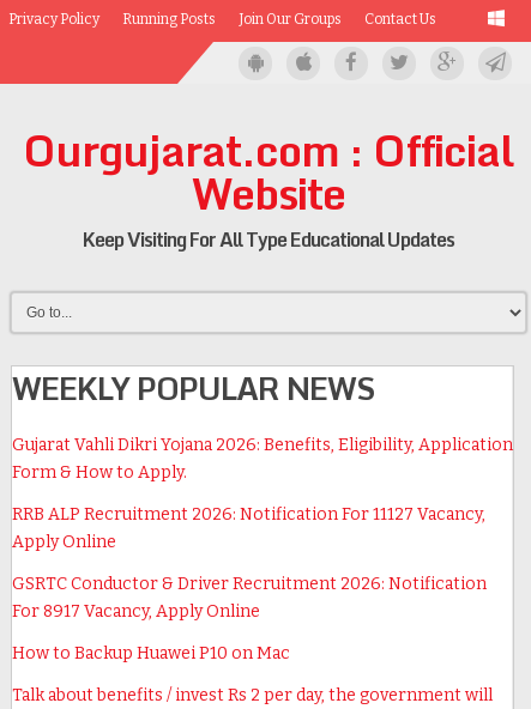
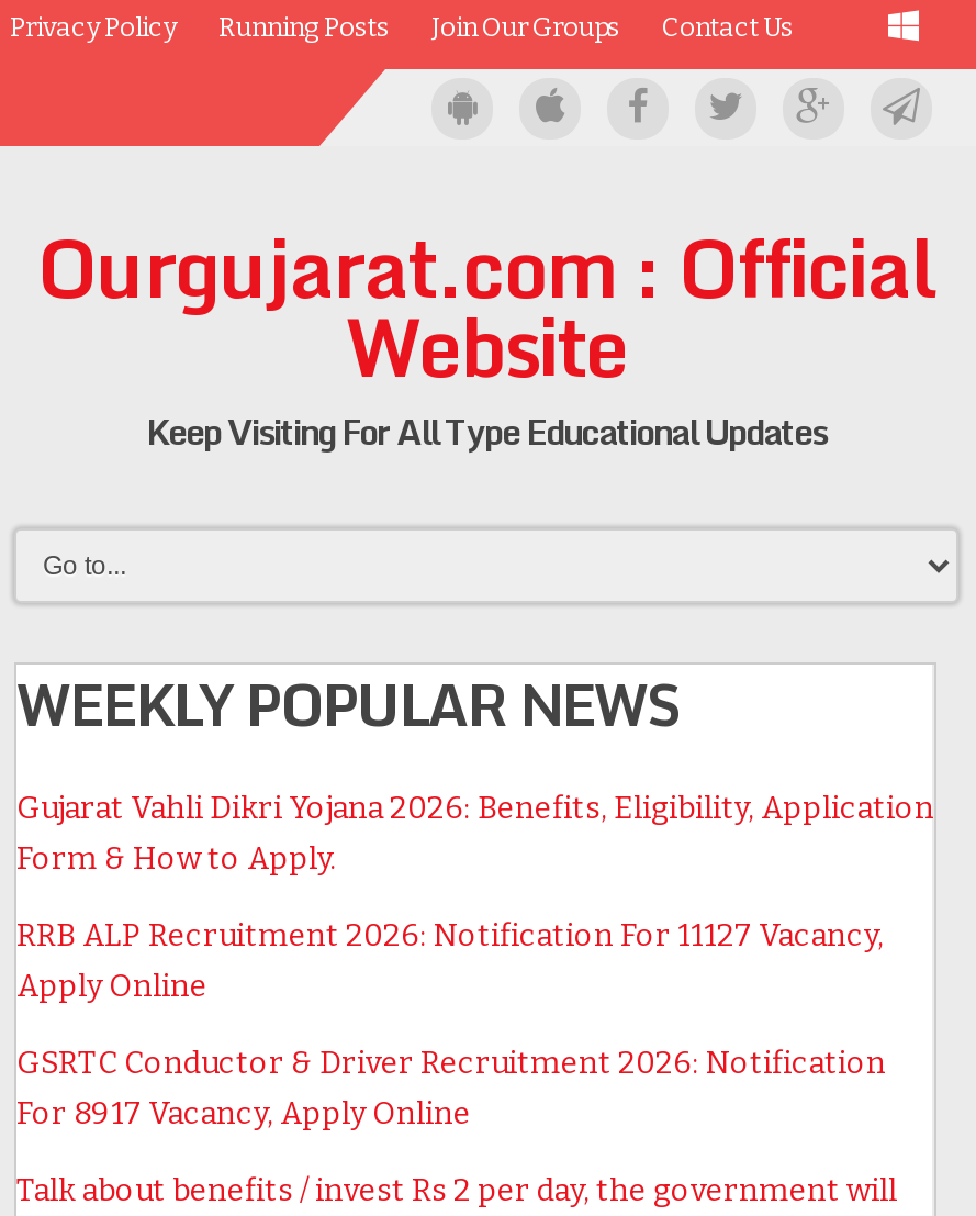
- How to Backup Huawei P10 on Mac
